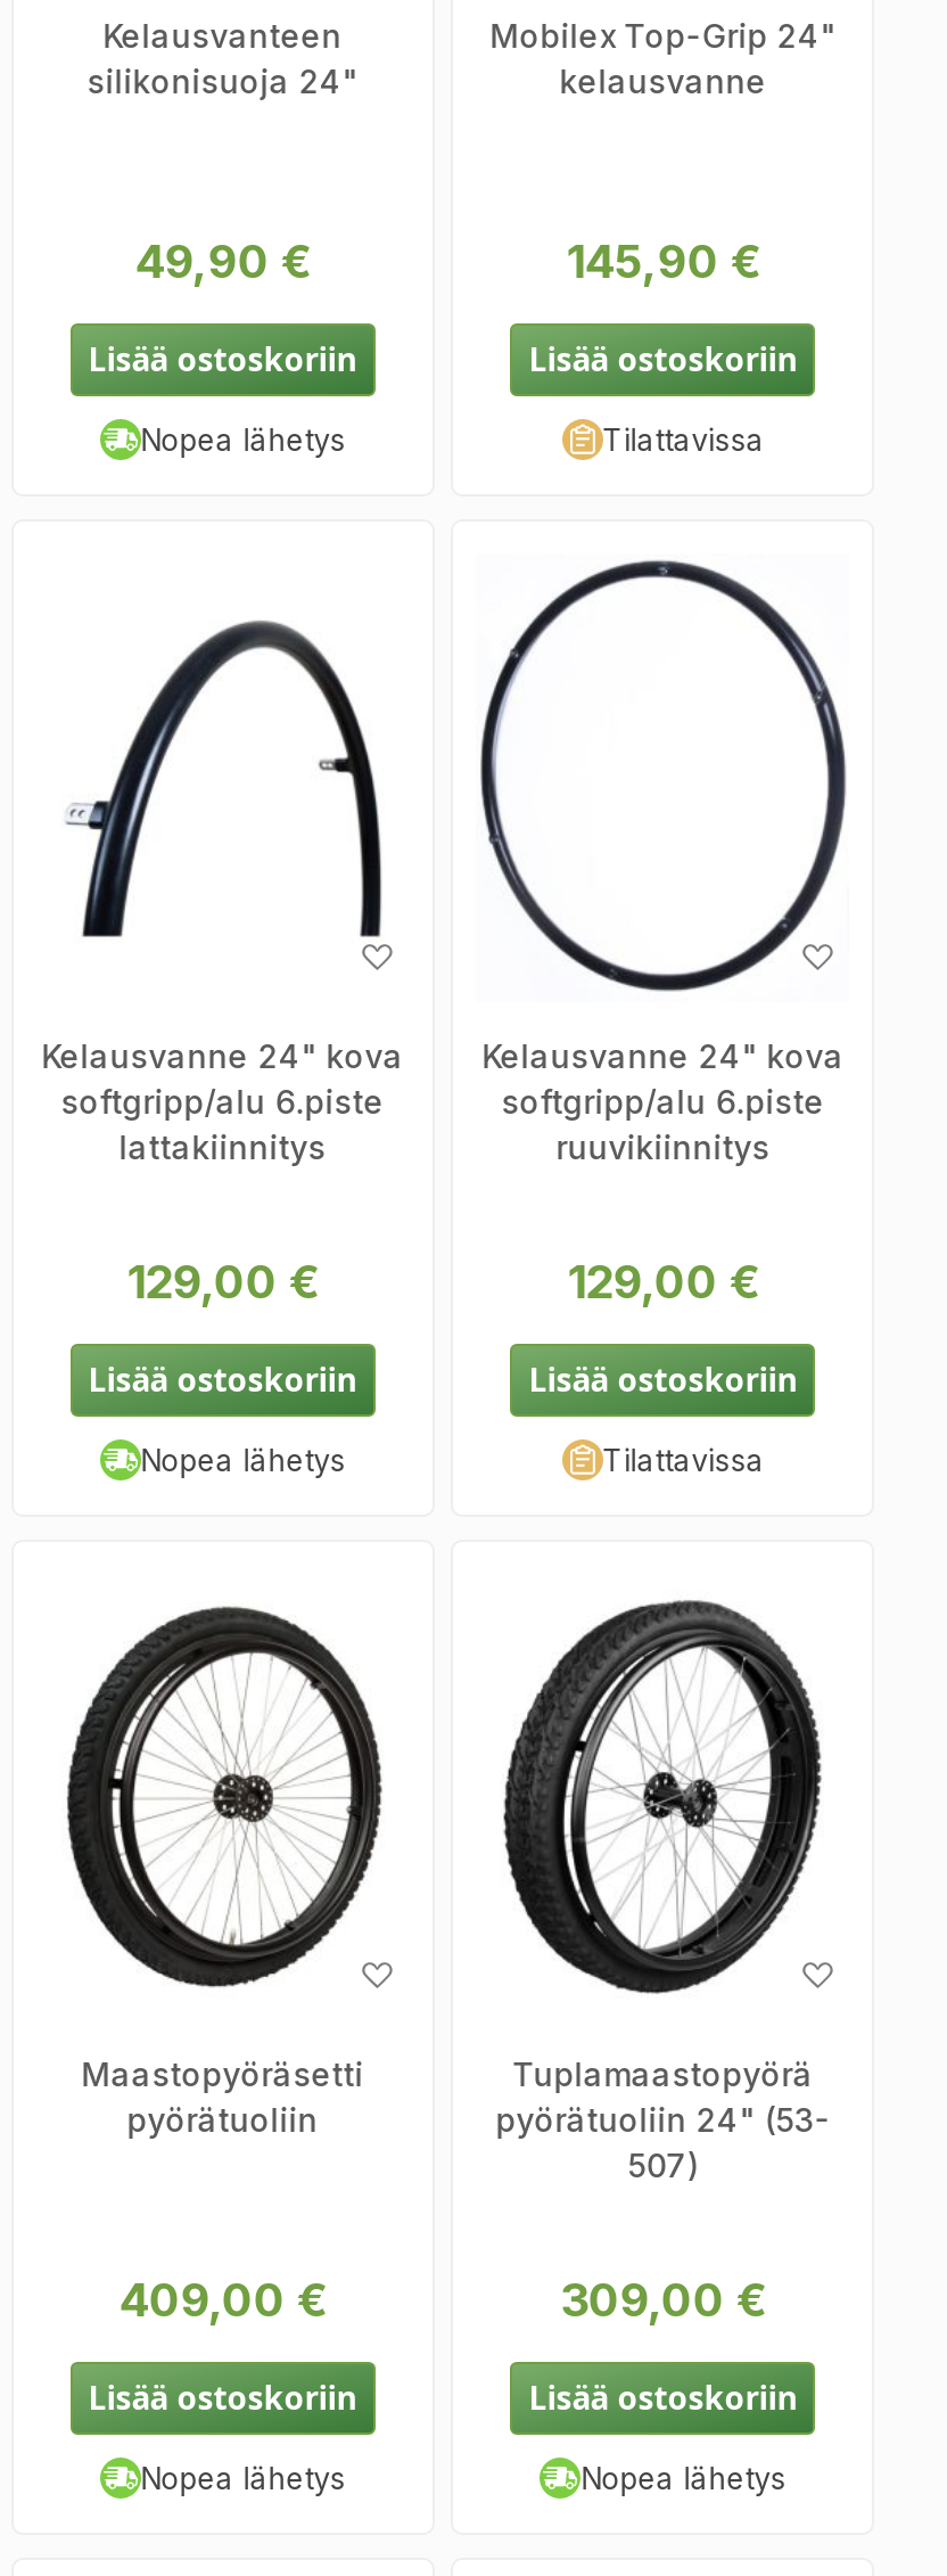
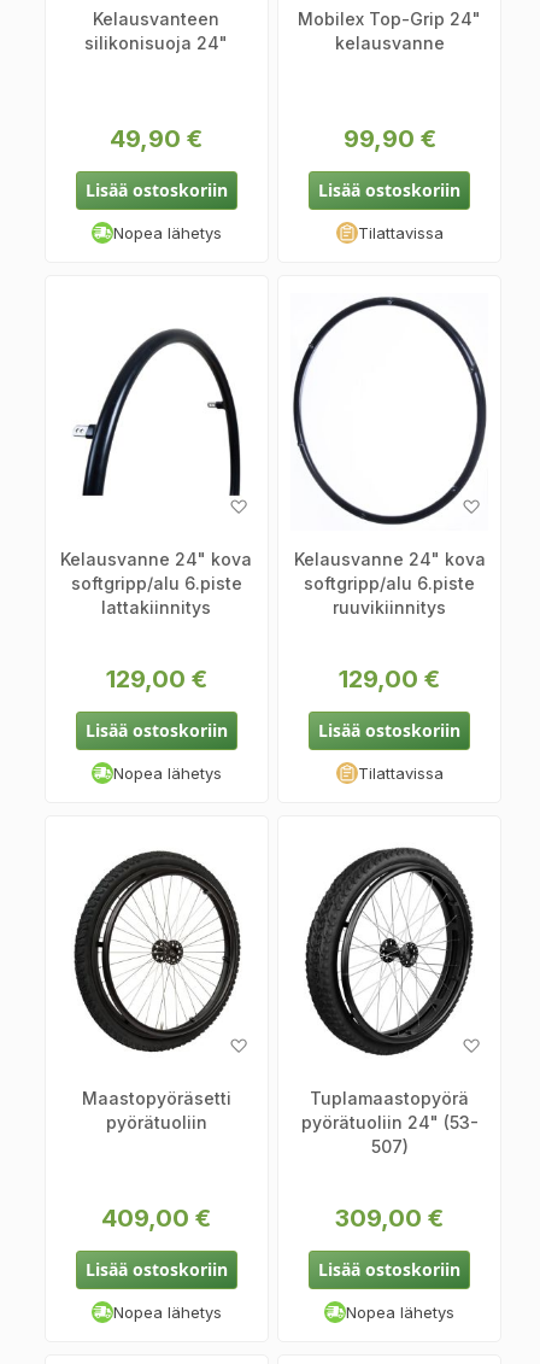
- 145,90 €
+ 99,90 €
